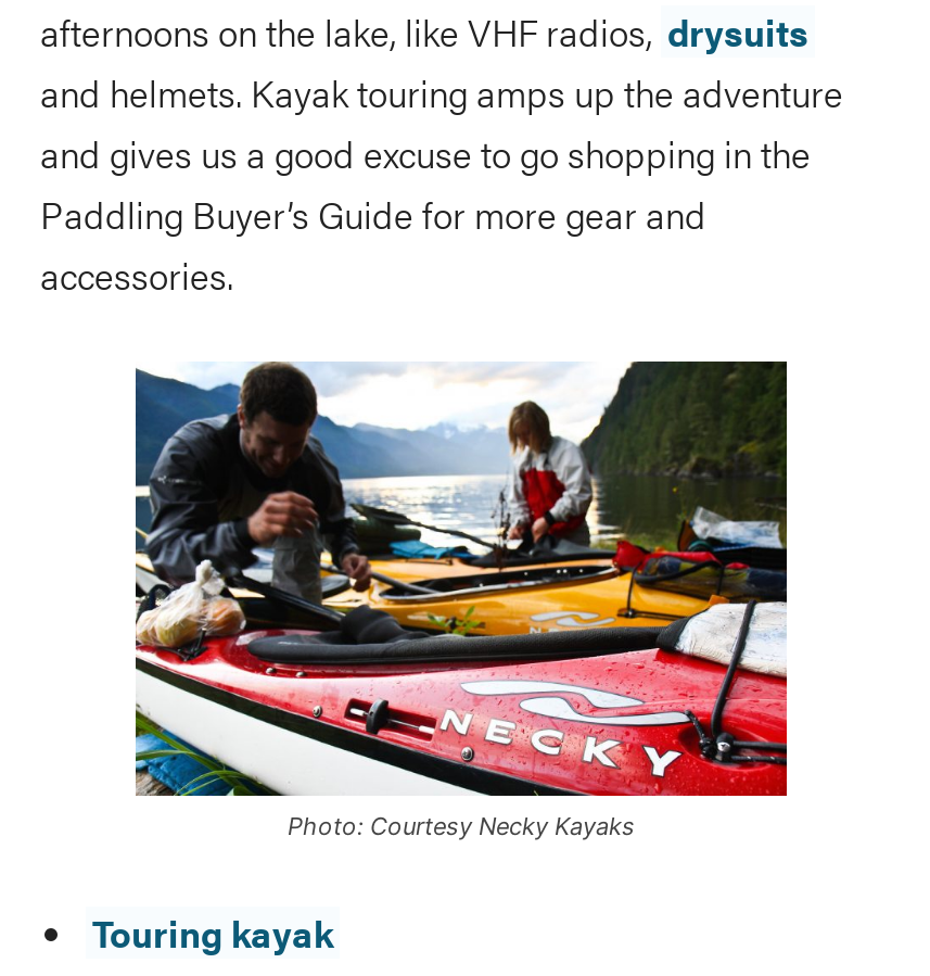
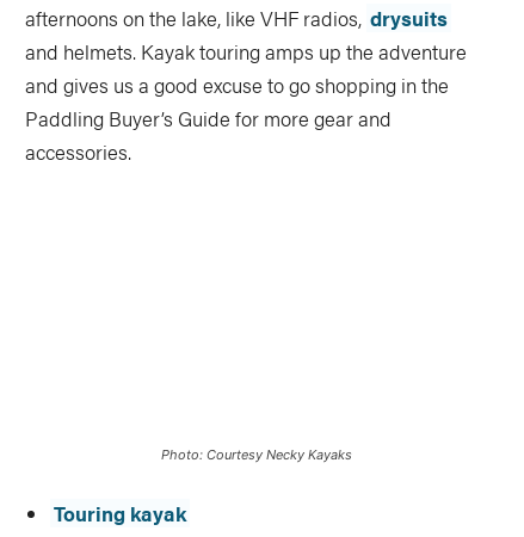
- [image]
